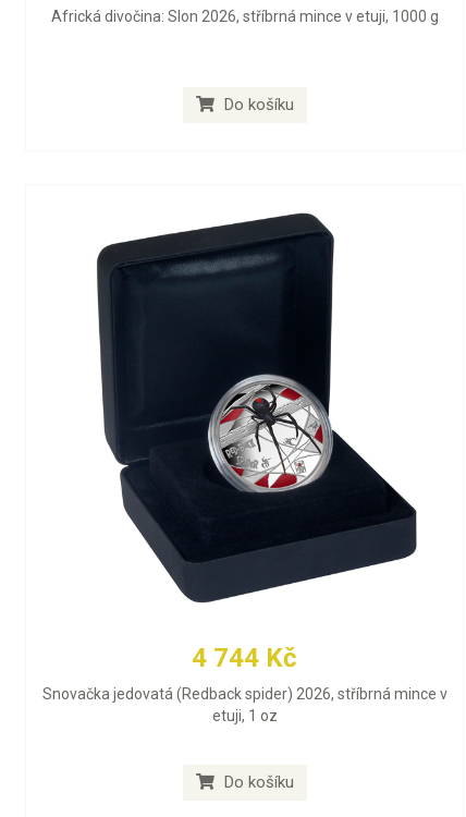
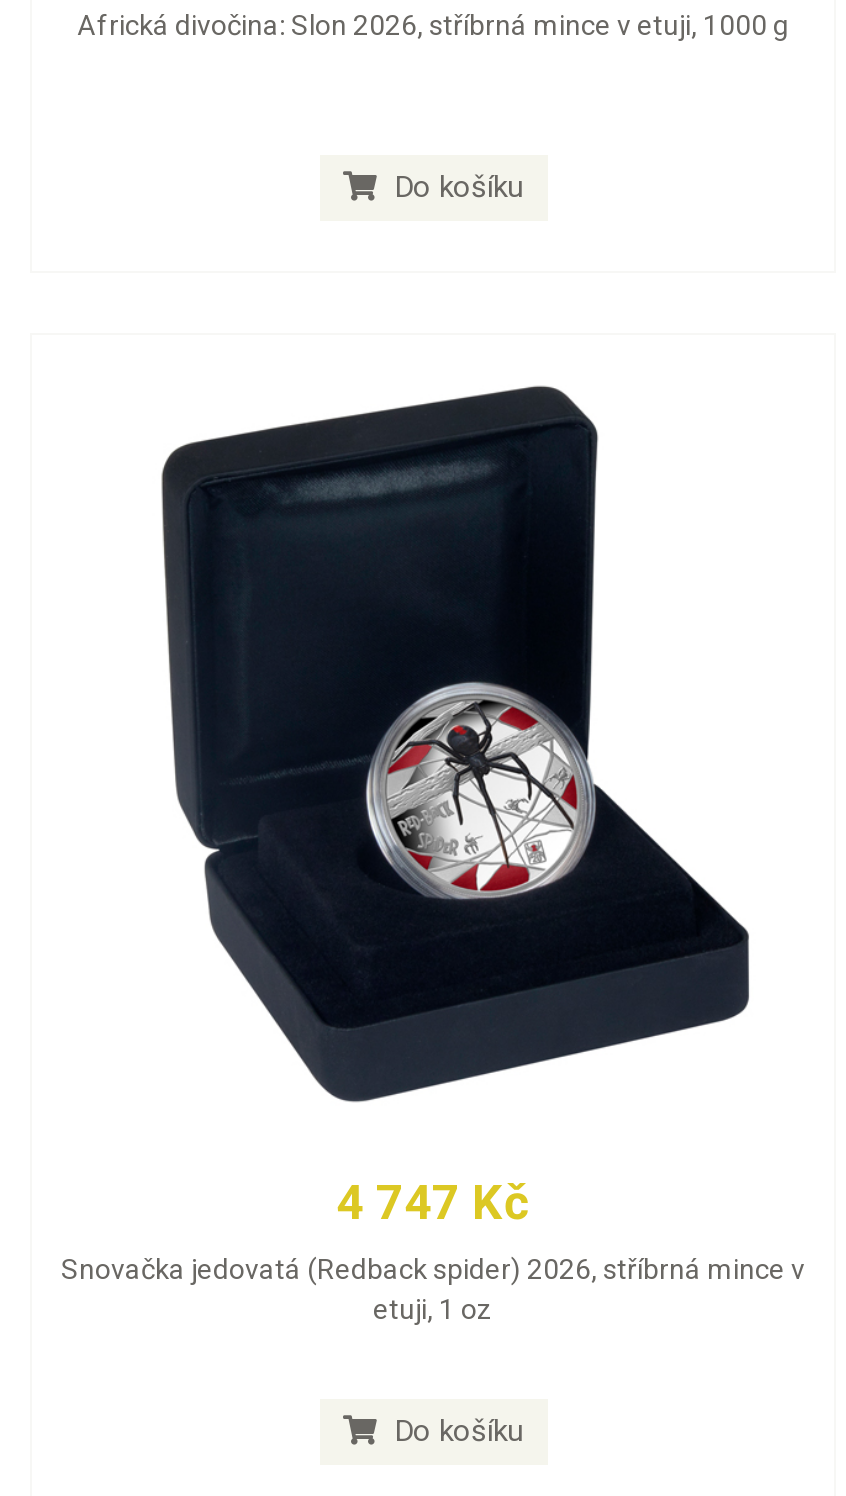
- 4 744 Kč
+ 4 747 Kč
